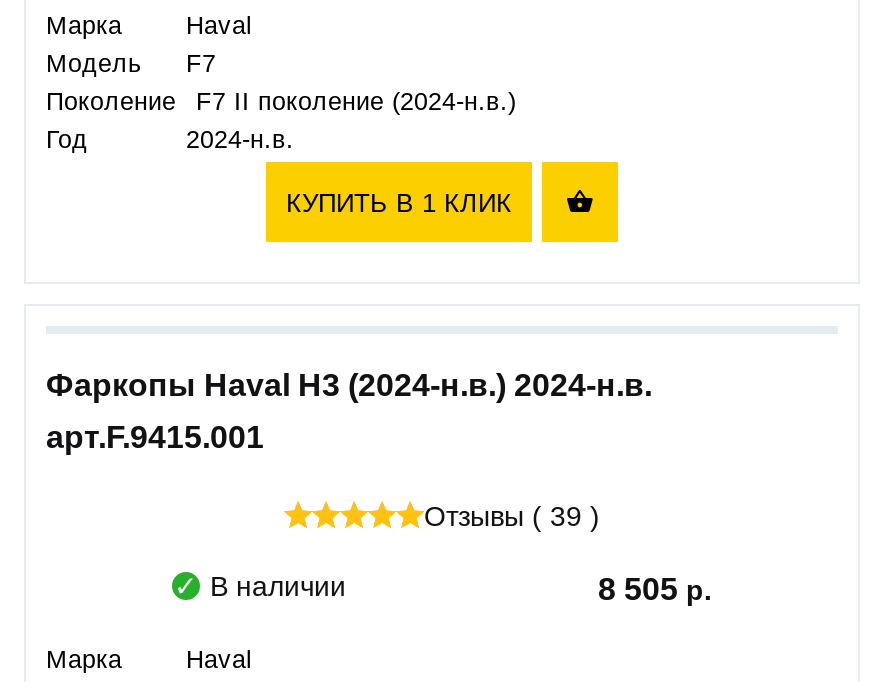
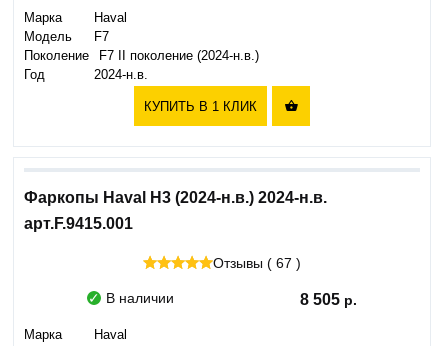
- Отзывы ( 39 )
+ Отзывы ( 67 )
